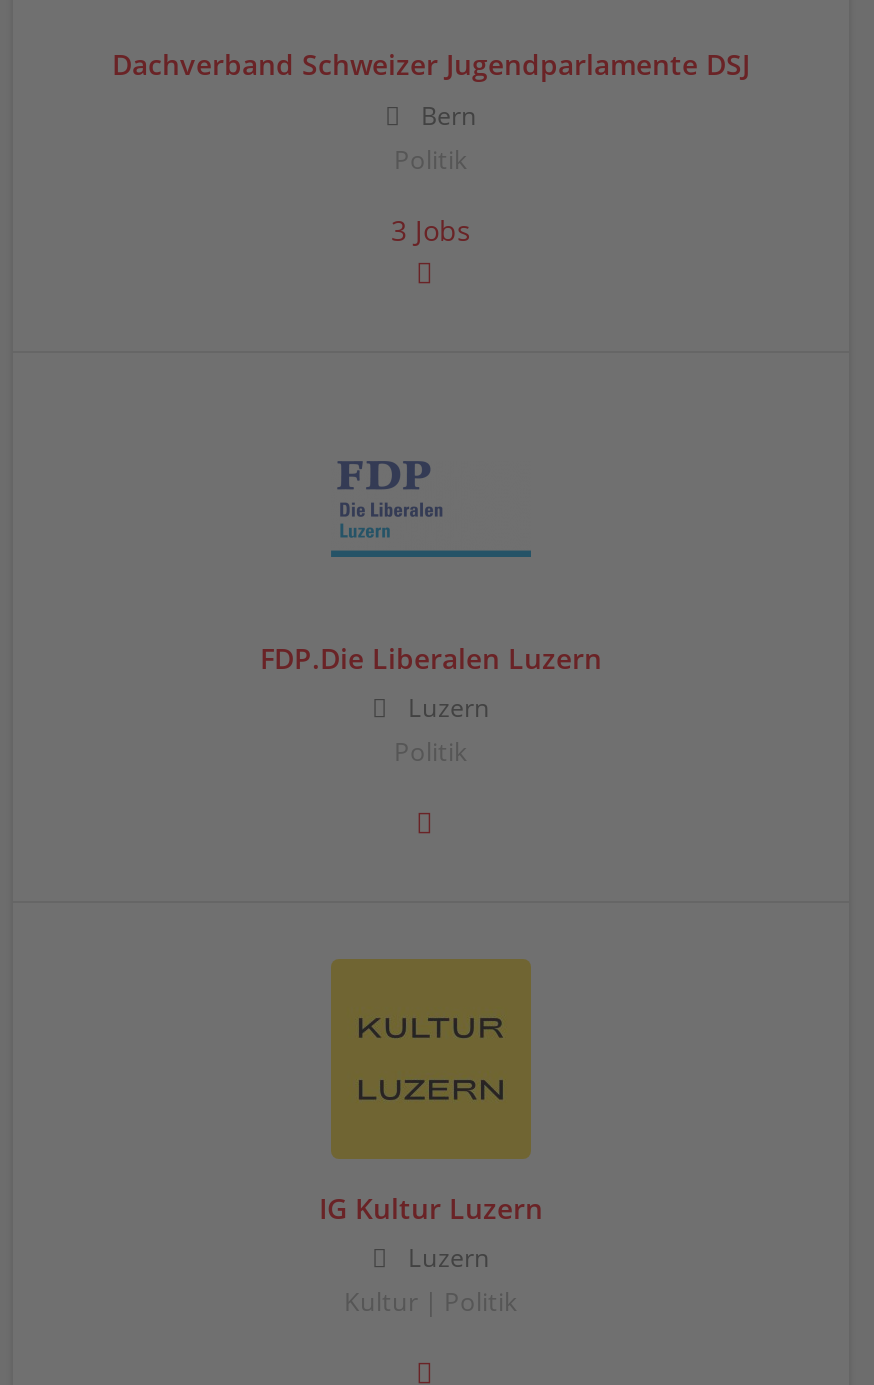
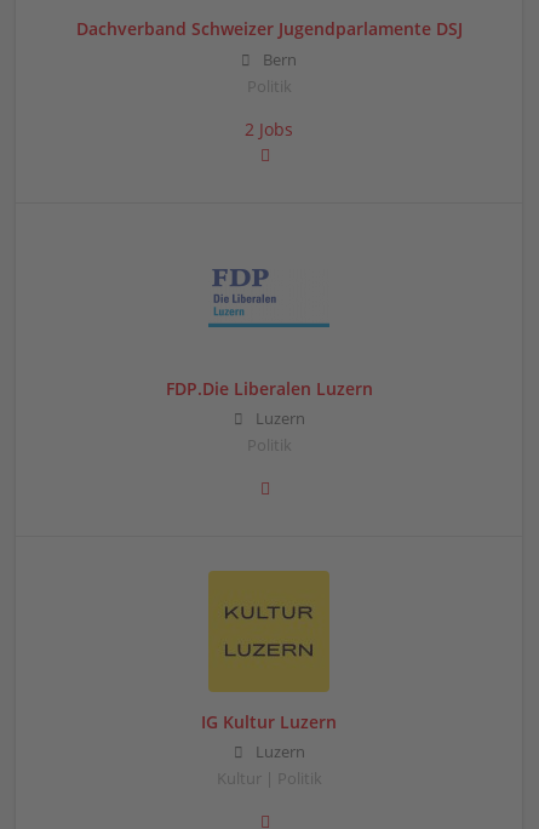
- 3 Jobs
+ 2 Jobs
